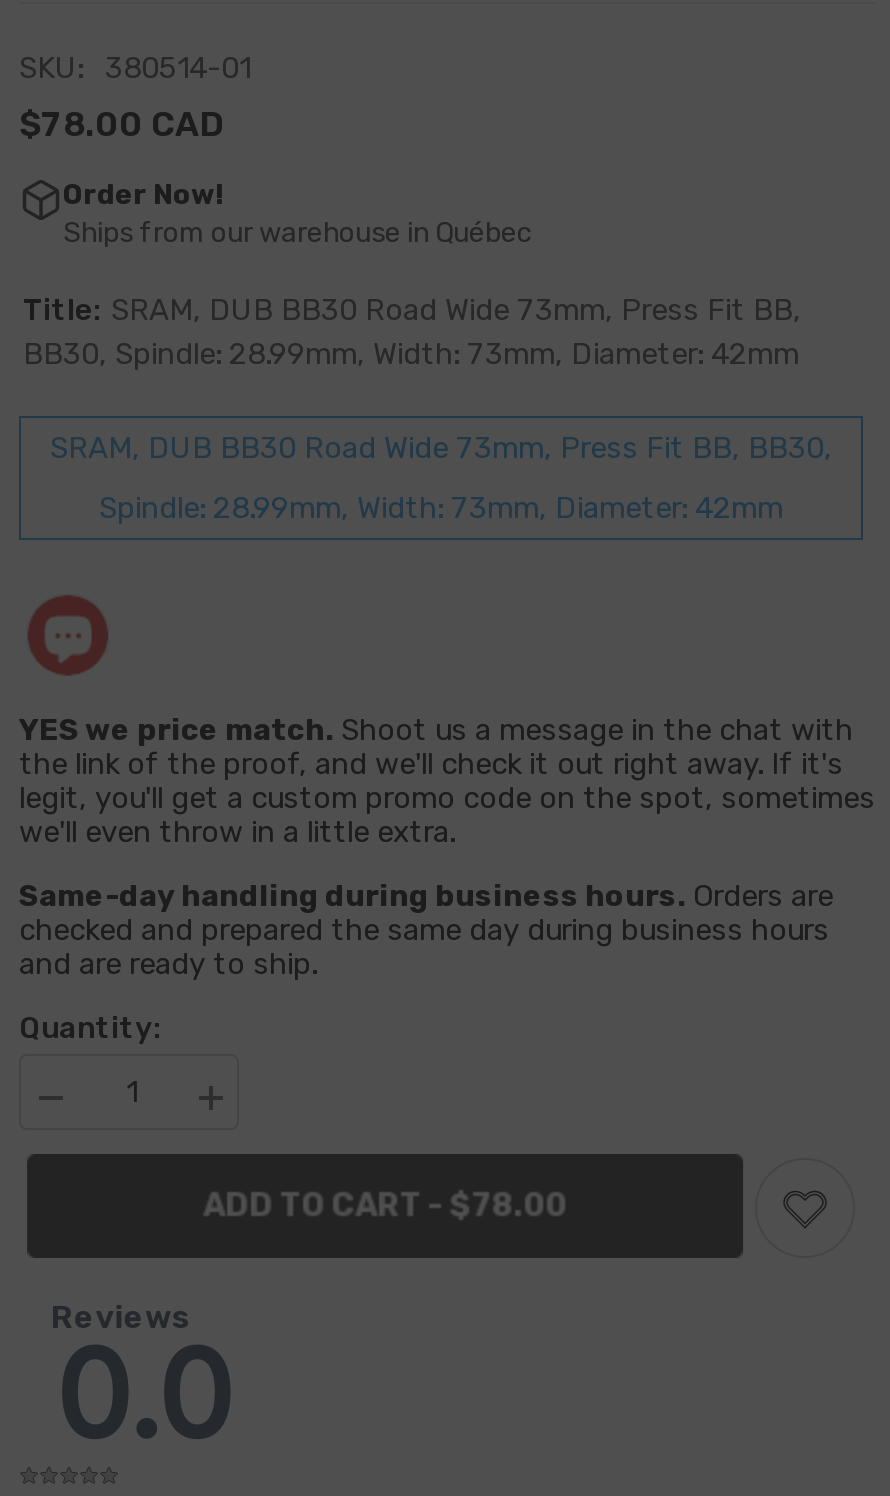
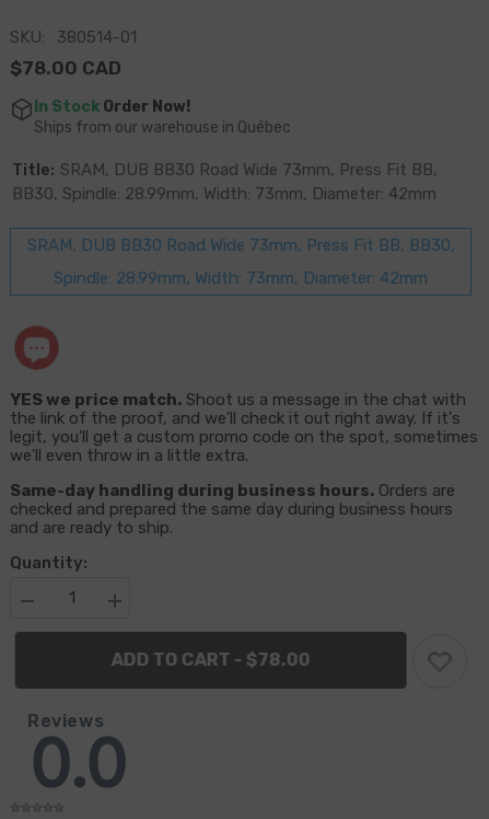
- Order Now!
+ In Stock Order Now!
